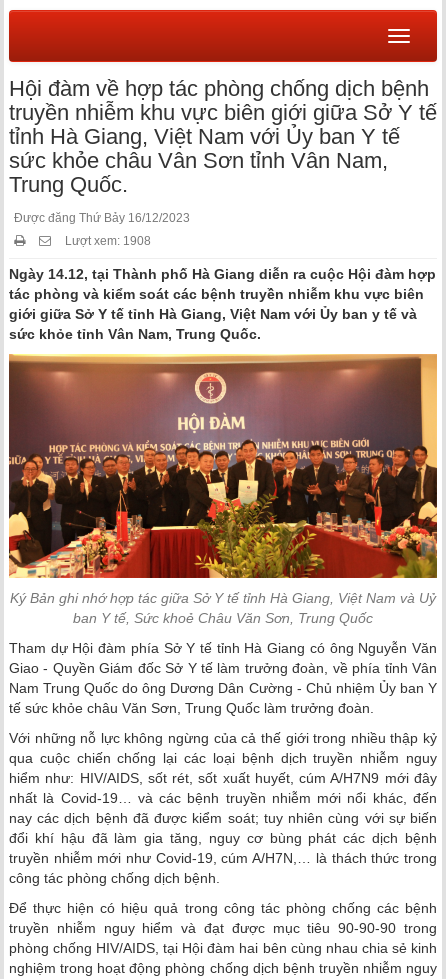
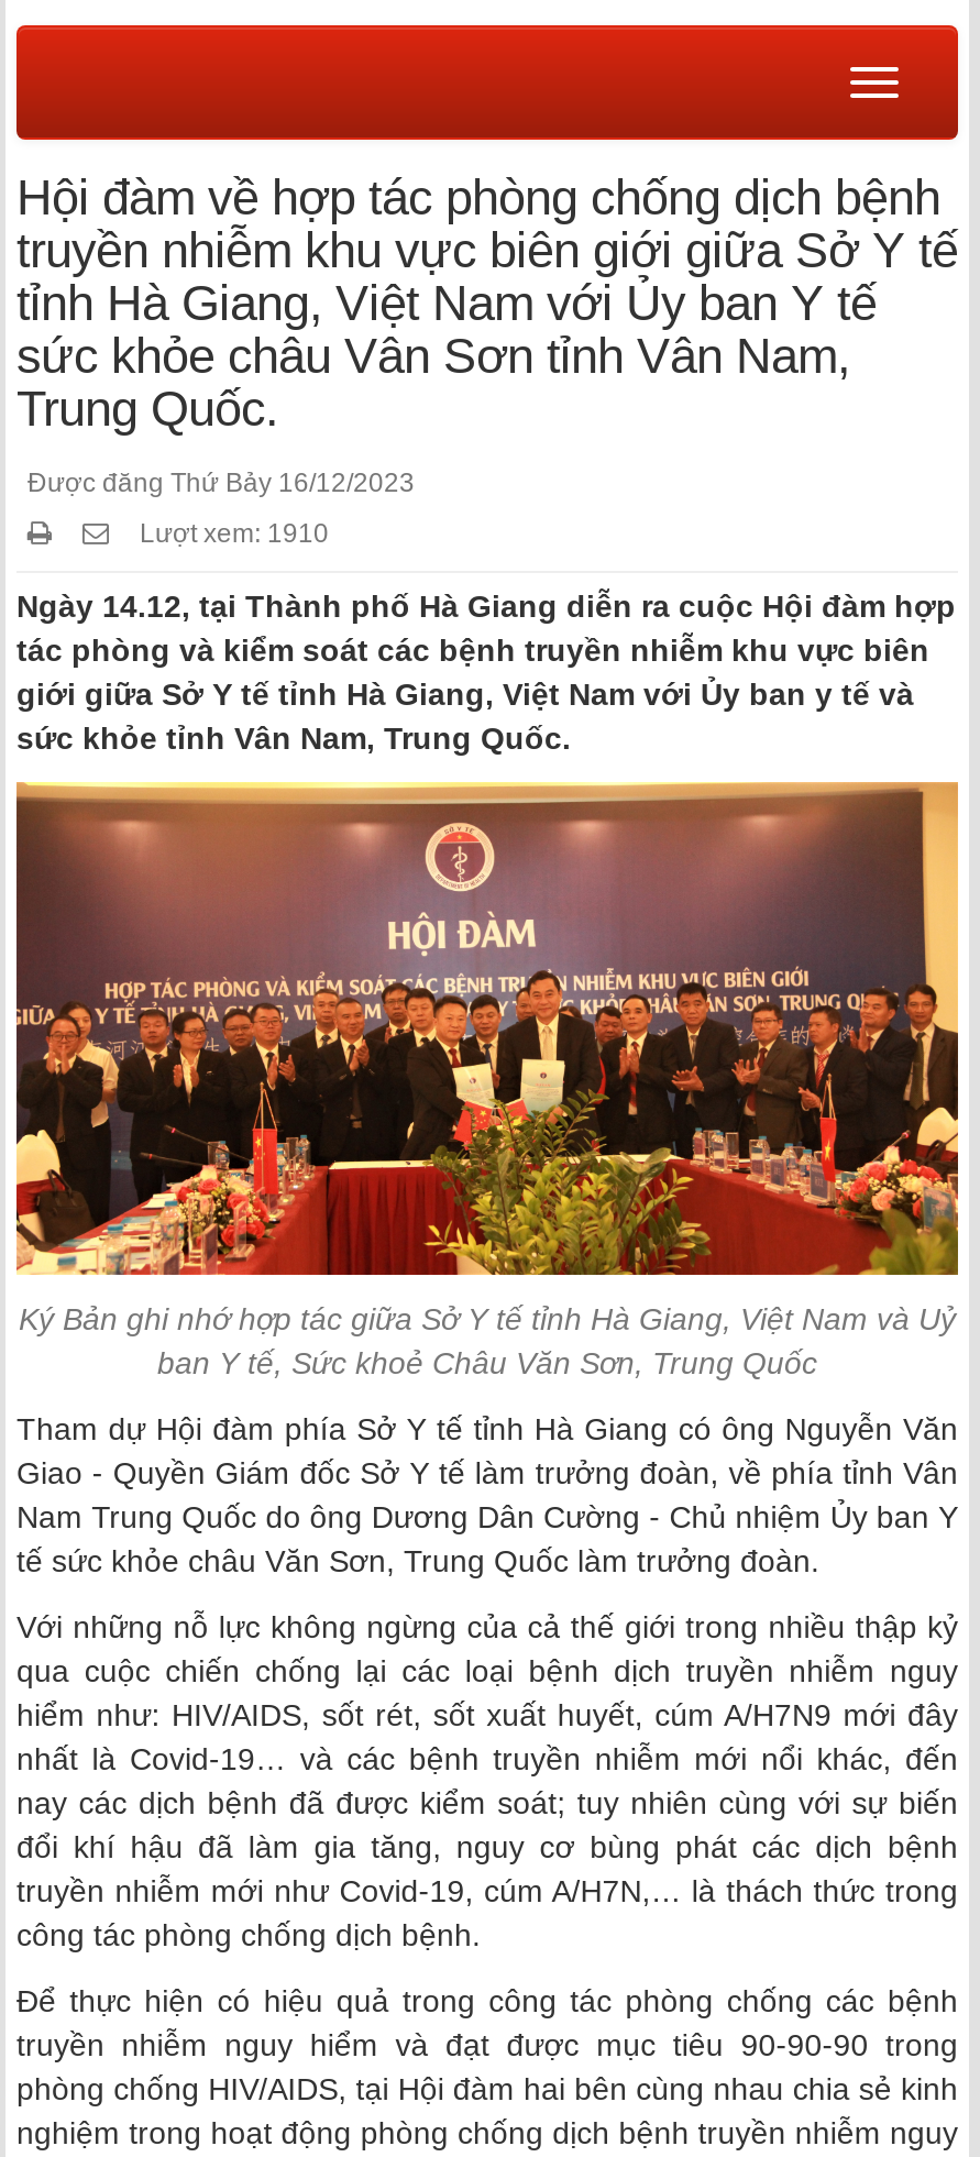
- Lượt xem: 1908
+ Lượt xem: 1910
